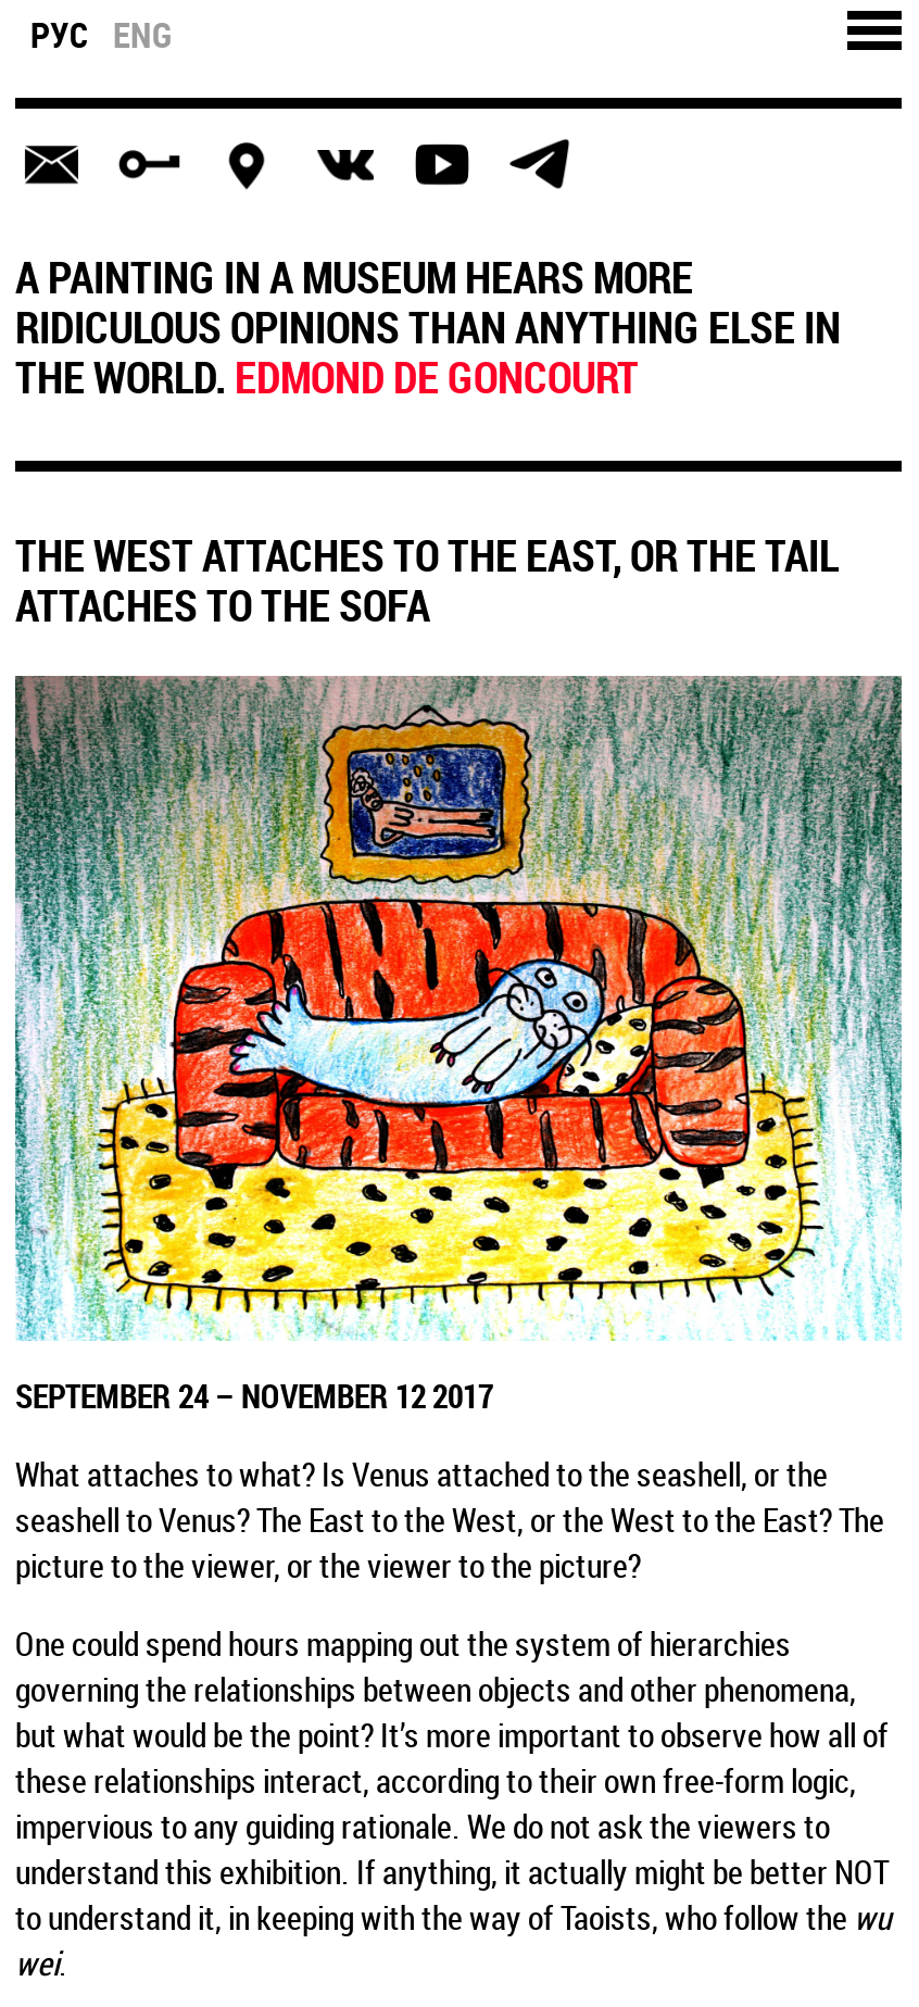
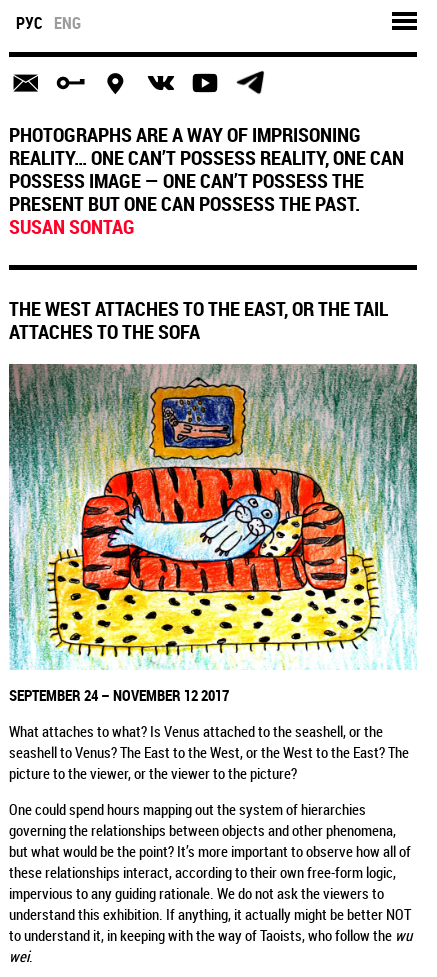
- A PAINTING IN A MUSEUM HEARS MORE
- RIDICULOUS OPINIONS THAN ANYTHING ELSE IN
- THE WORLD. EDMOND DE GONCOURT
+ PHOTOGRAPHS ARE A WAY OF IMPRISONING
+ REALITY… ONE CAN’T POSSESS REALITY, ONE CAN
+ POSSESS IMAGE — ONE CAN’T POSSESS THE
+ PRESENT BUT ONE CAN POSSESS THE PAST.
+ SUSAN SONTAG
